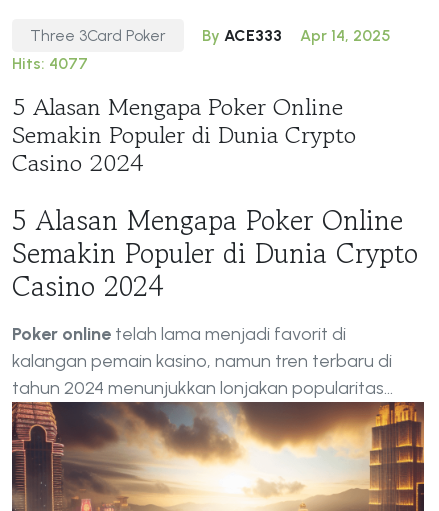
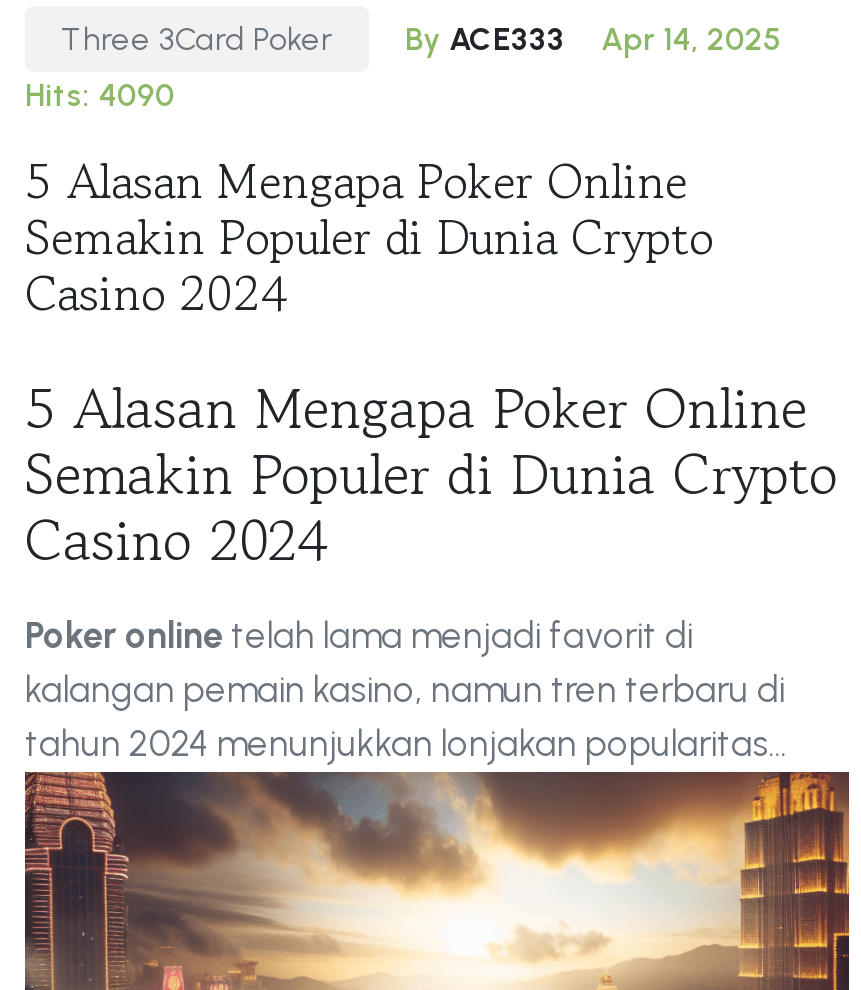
- Hits: 4077
+ Hits: 4090
